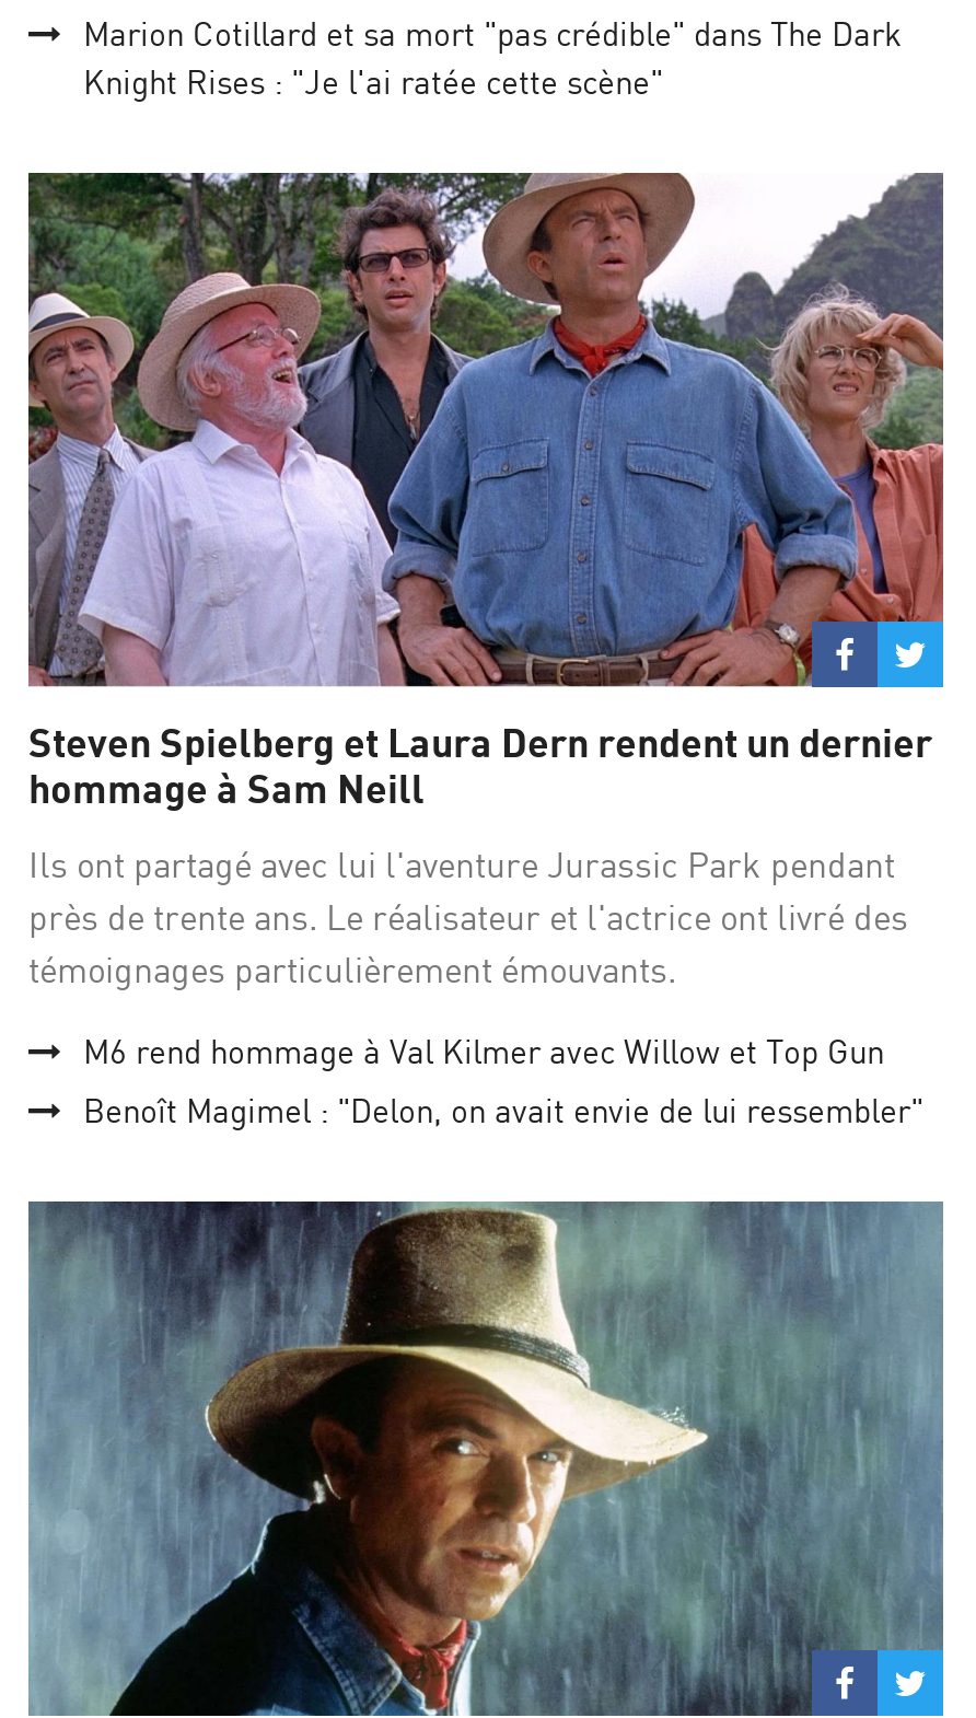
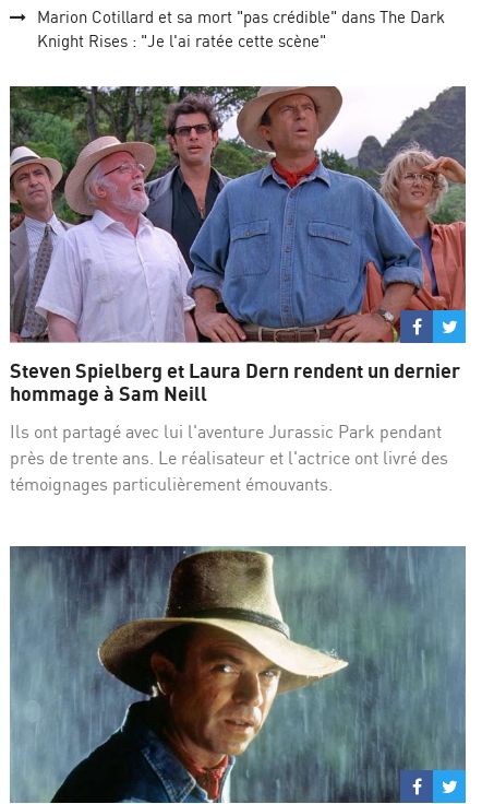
- M6 rend hommage à Val Kilmer avec Willow et Top Gun
- Benoît Magimel : "Delon, on avait envie de lui ressembler"
